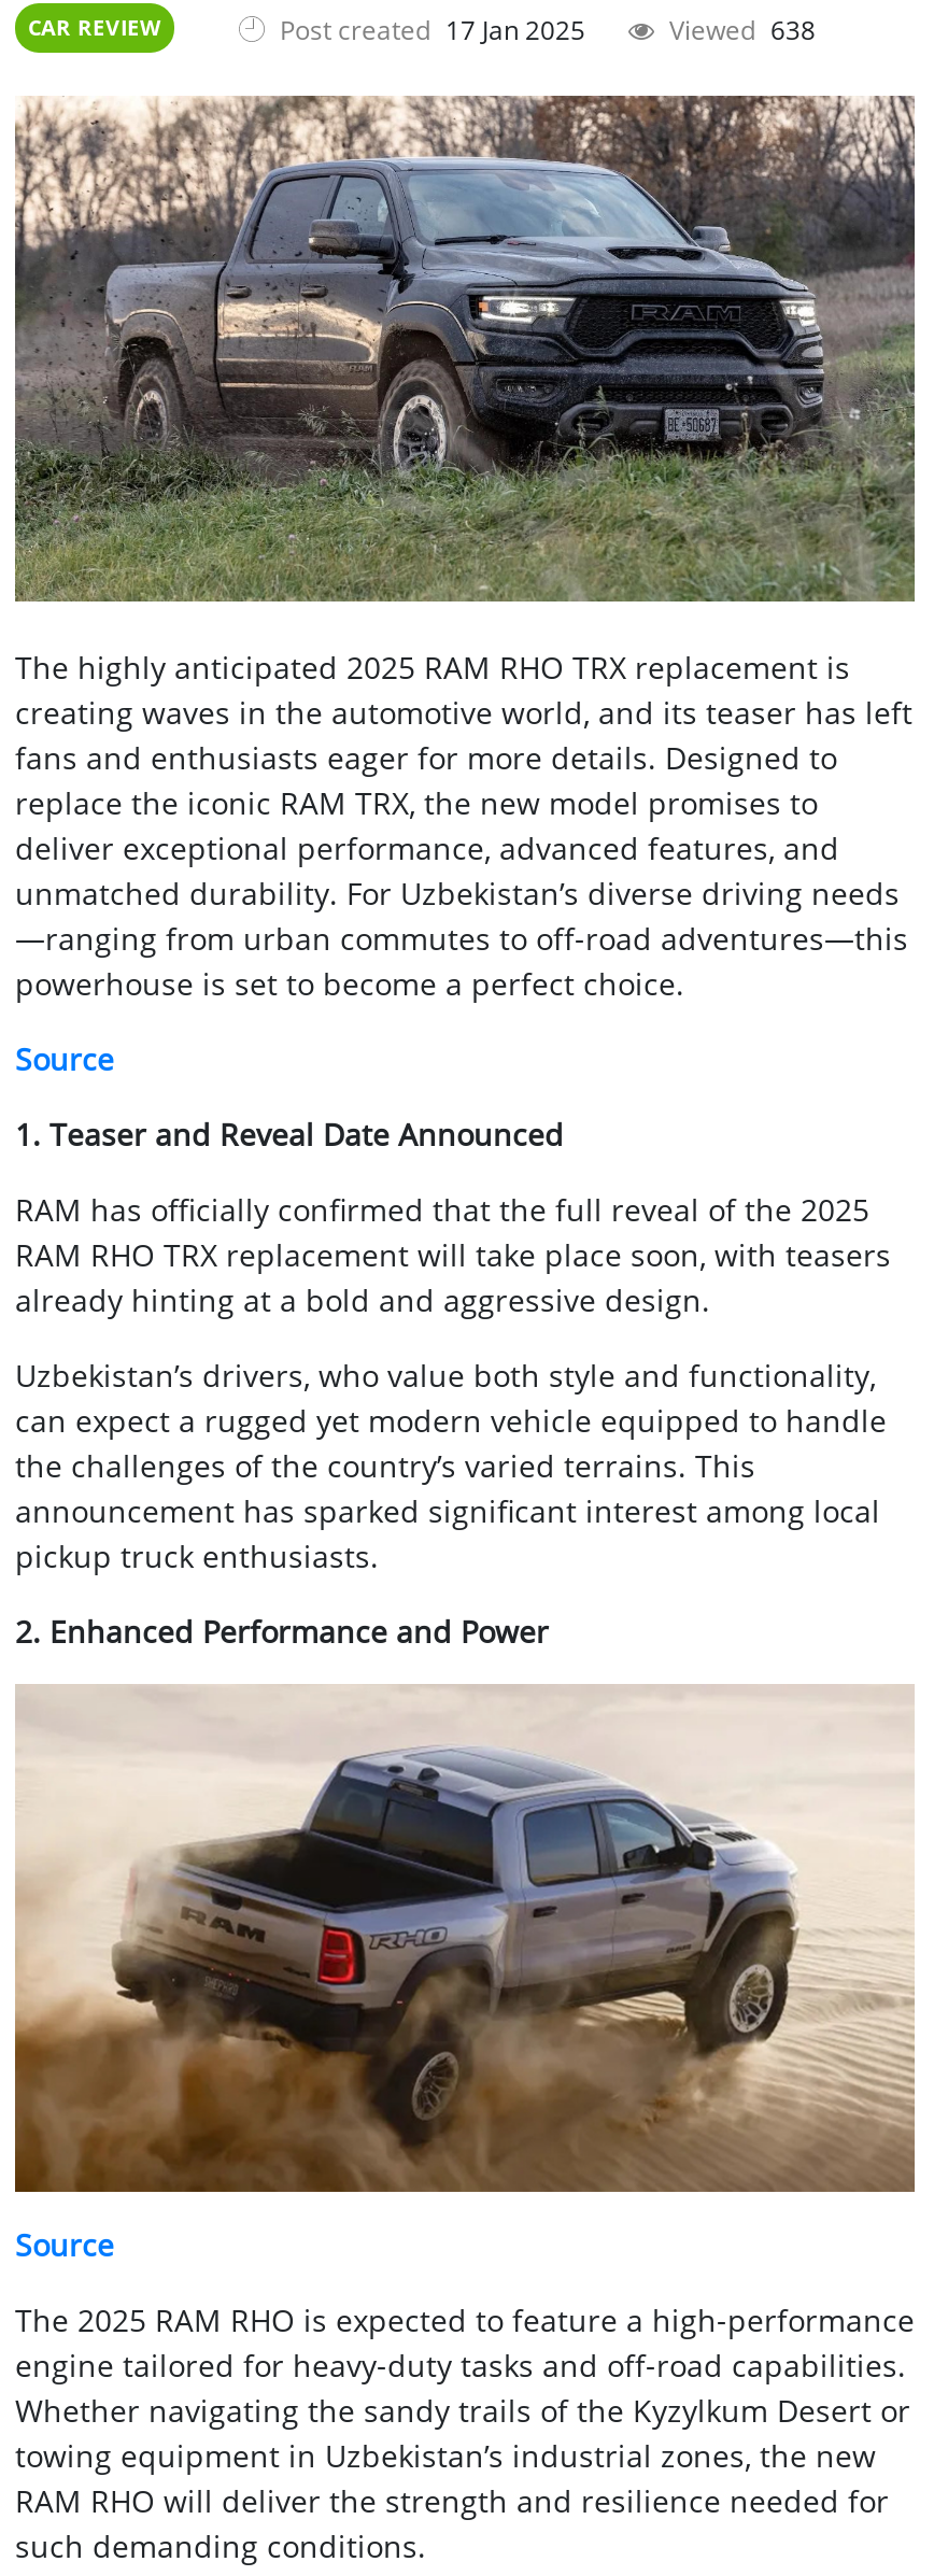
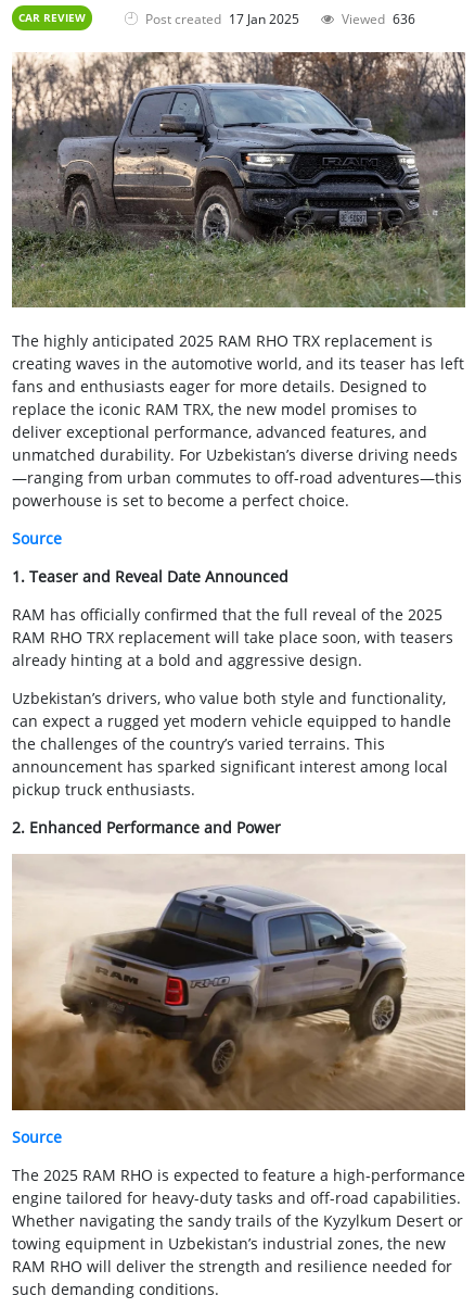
- Viewed 638
+ Viewed 636
